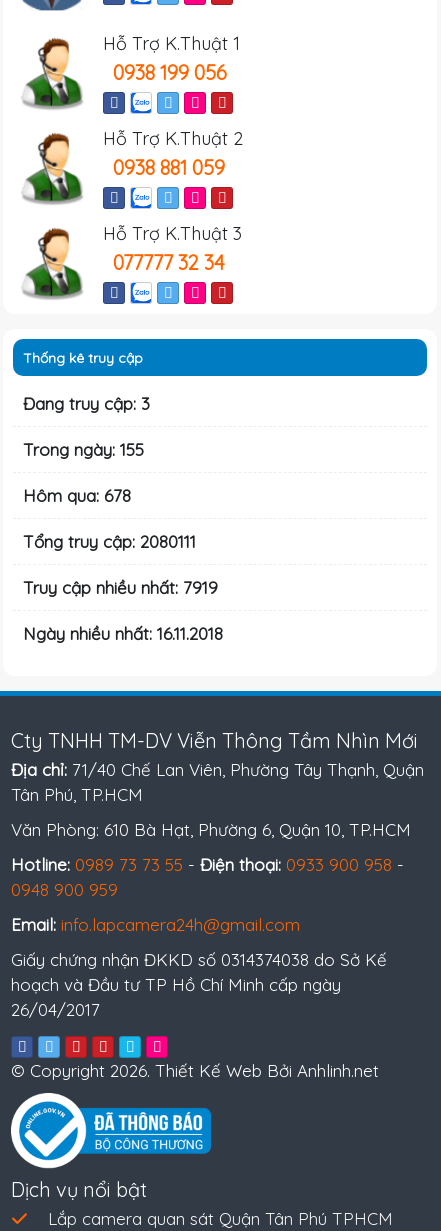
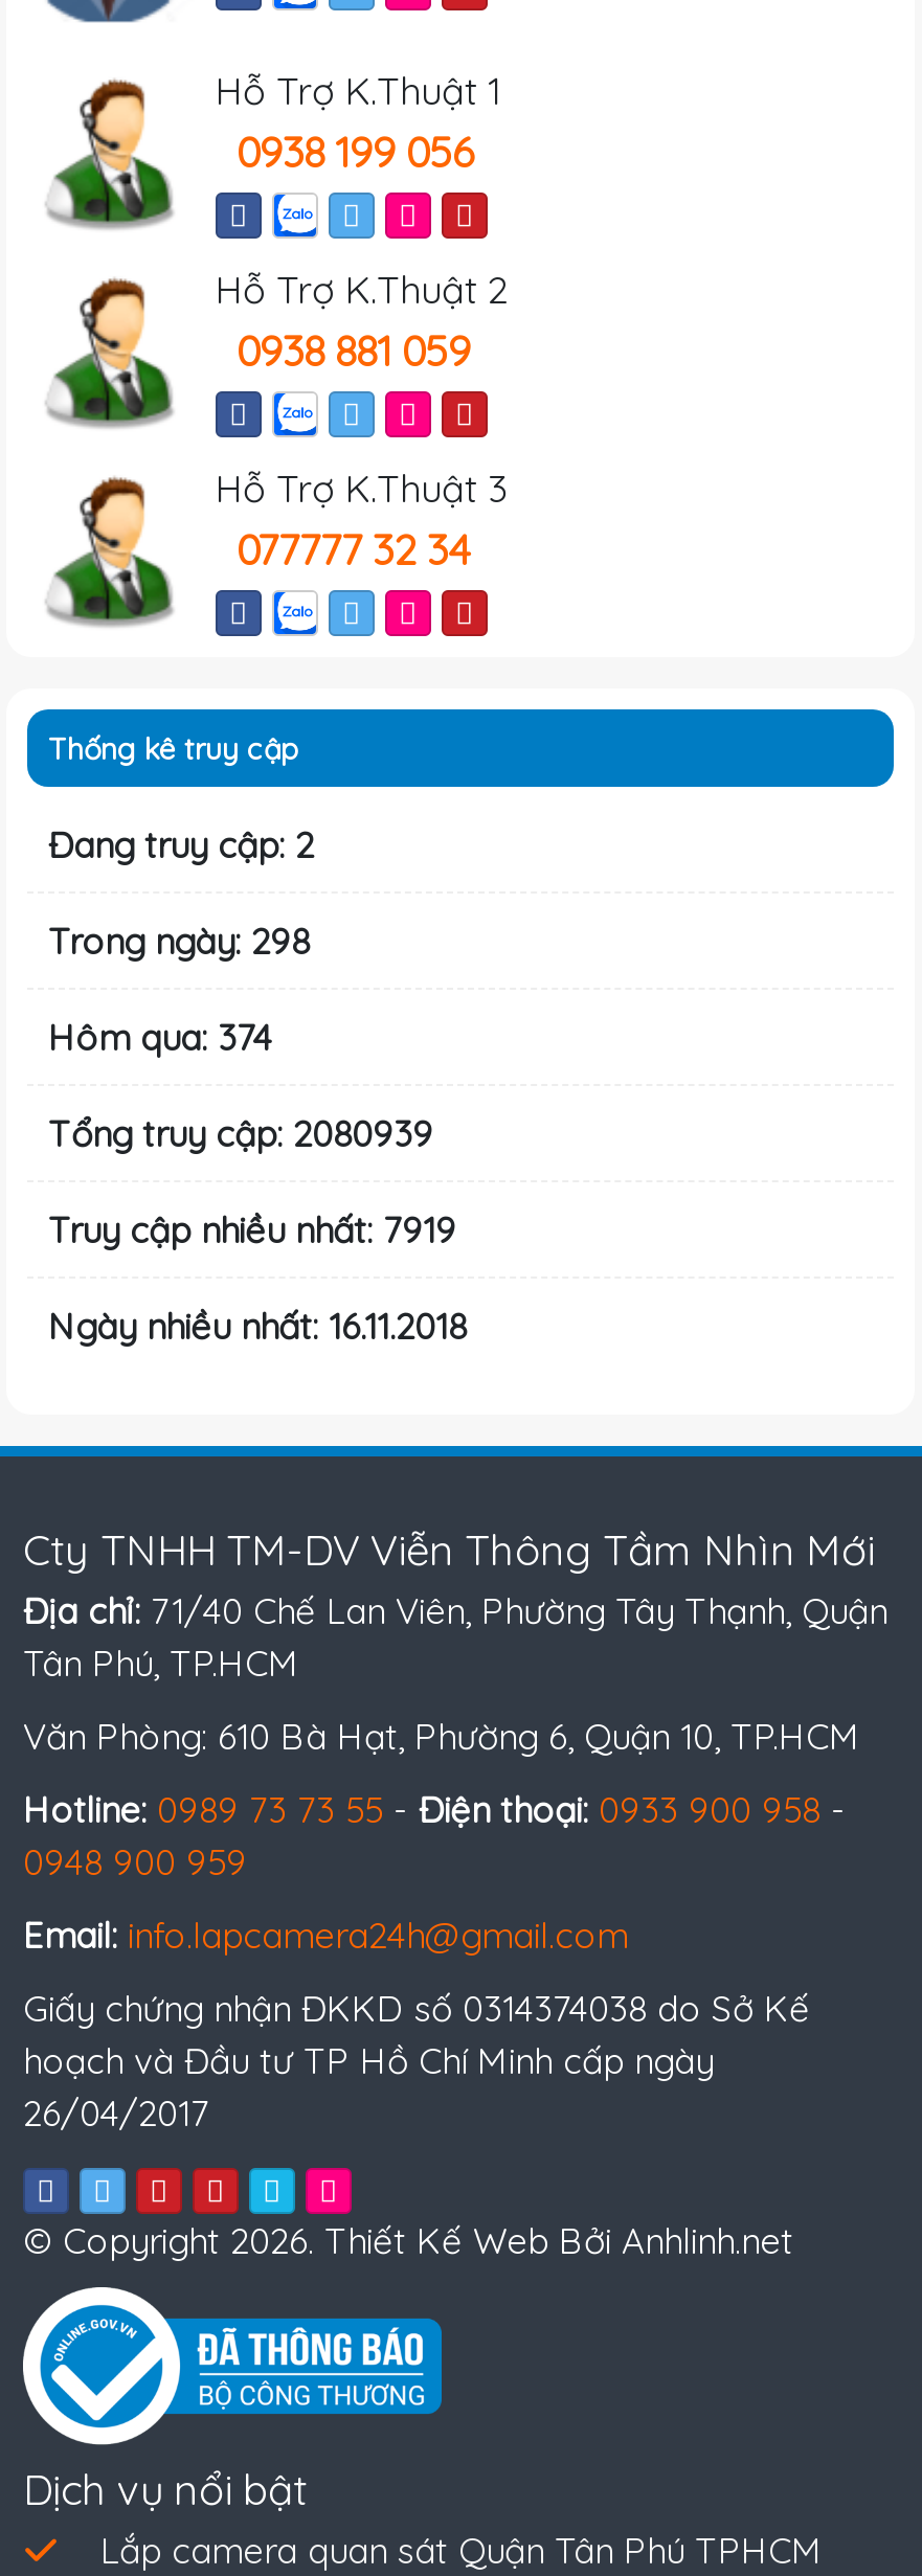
- Đang truy cập: 3
+ Đang truy cập: 2

- Trong ngày: 155
+ Trong ngày: 298

- Hôm qua: 678
+ Hôm qua: 374

- Tổng truy cập: 2080111
+ Tổng truy cập: 2080939
